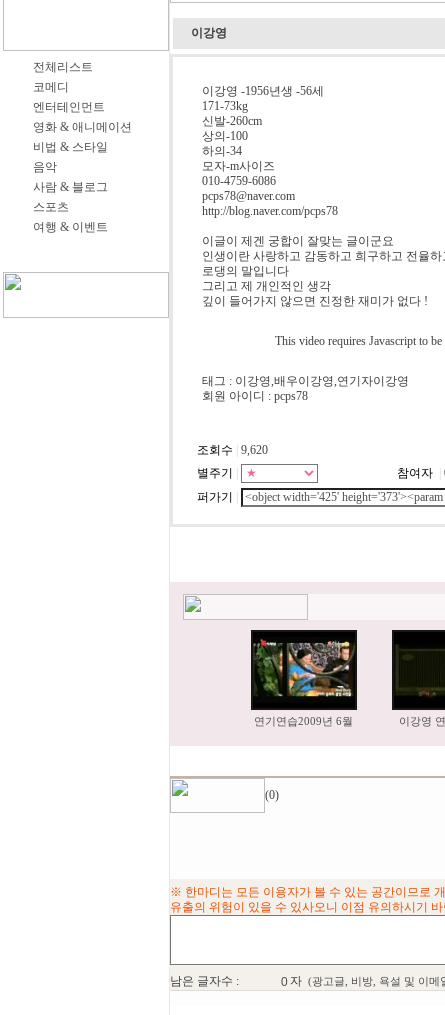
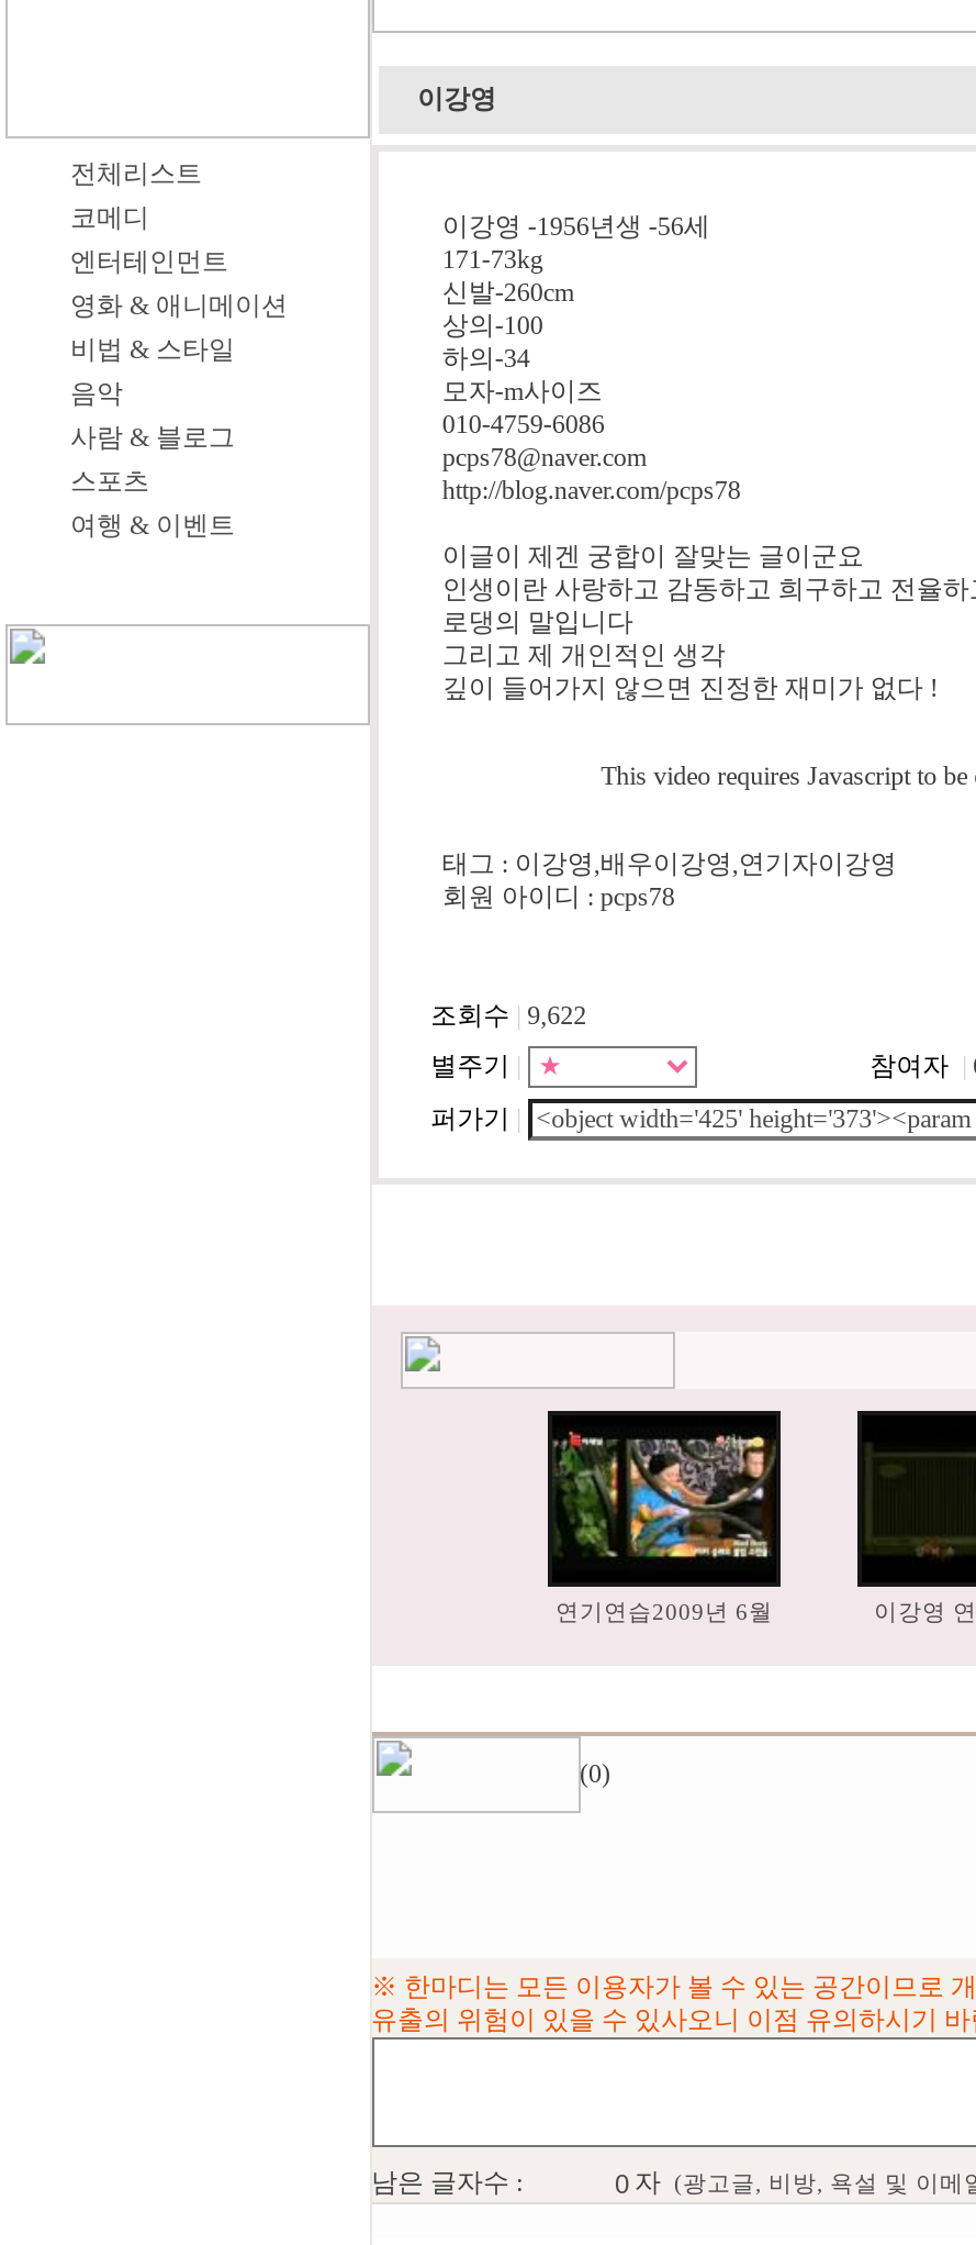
- 조회수 9,620
+ 조회수 9,622
